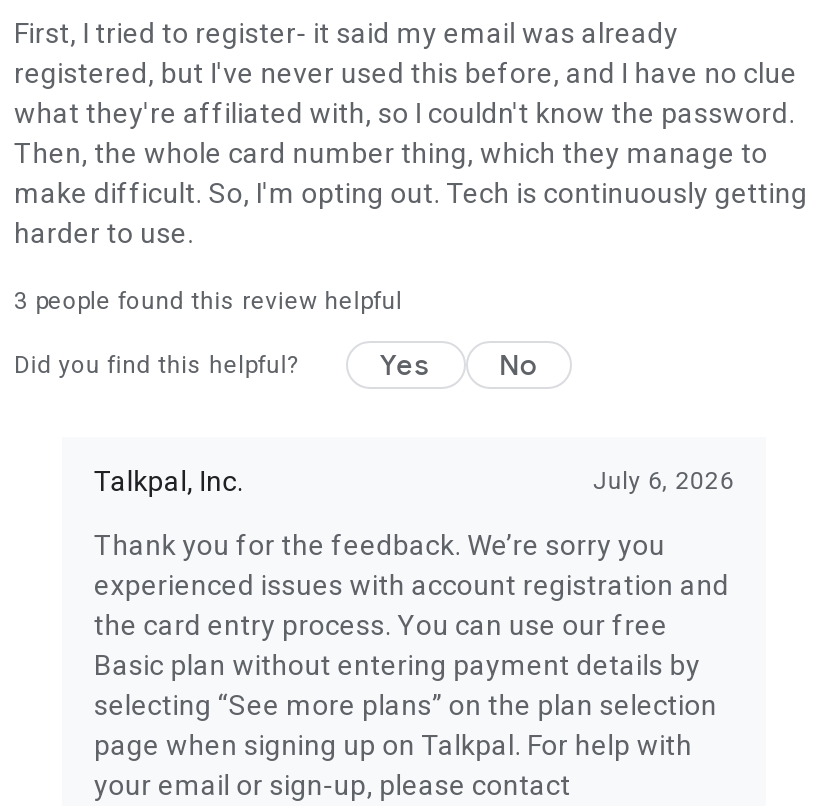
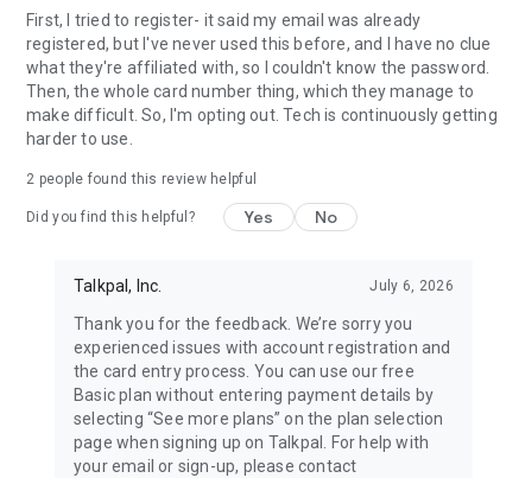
- 3 people found this review helpful
+ 2 people found this review helpful
